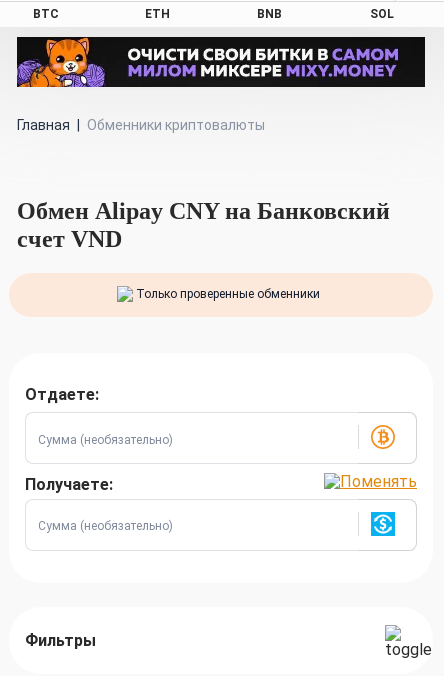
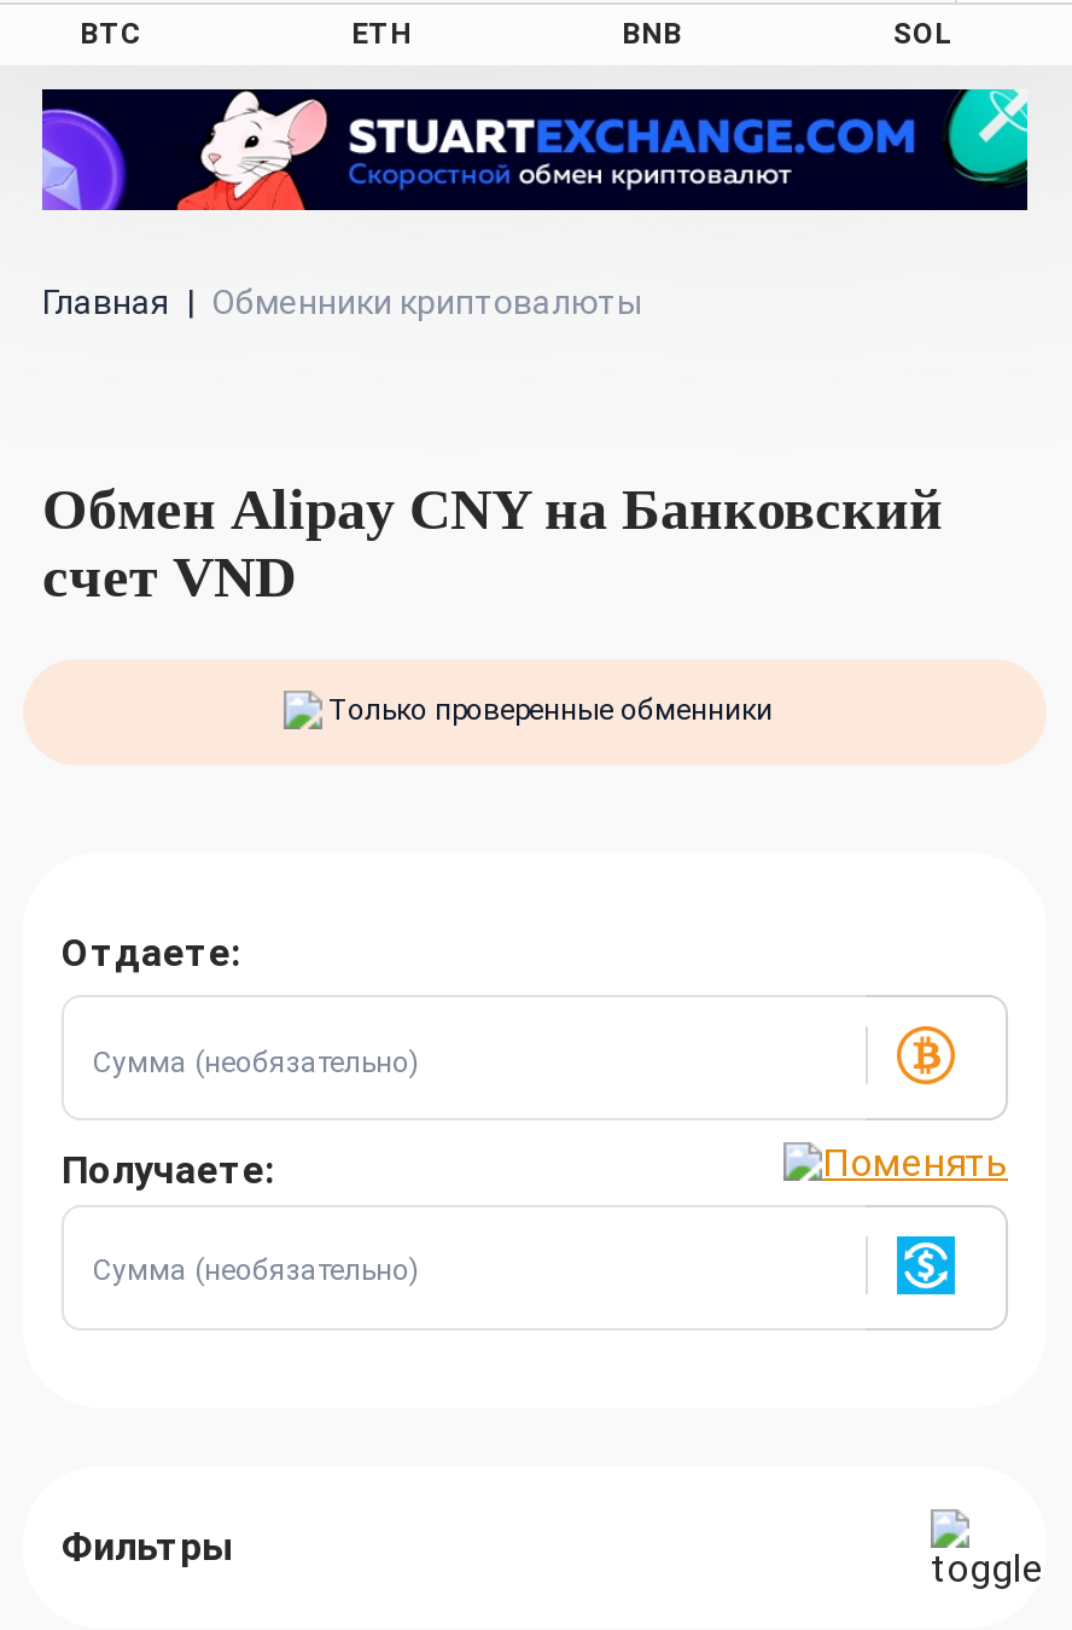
- [image]
+ [image]
